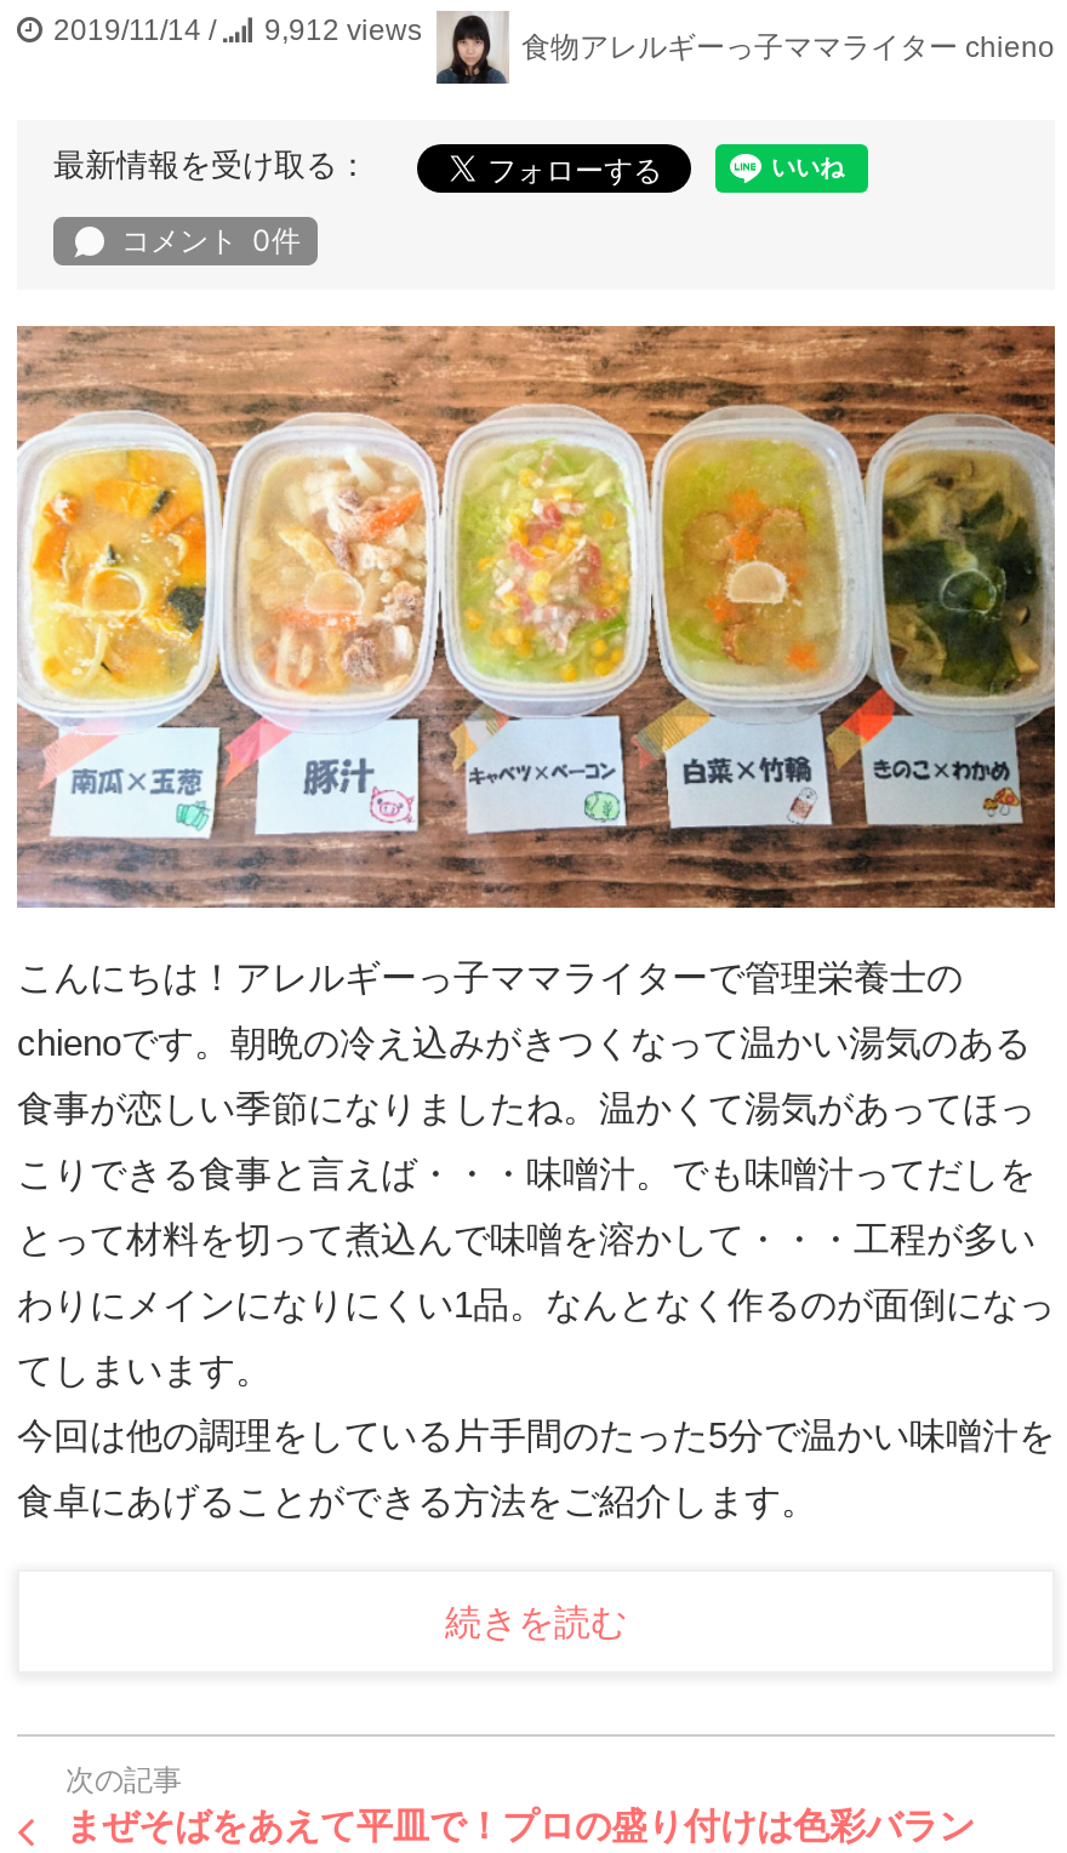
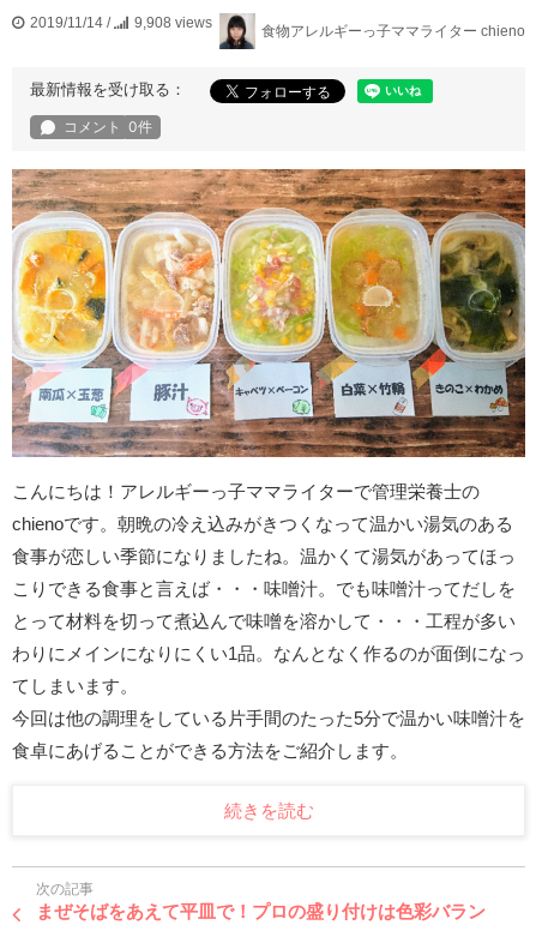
- 2019/11/14 / 9,912 views
+ 2019/11/14 / 9,908 views
